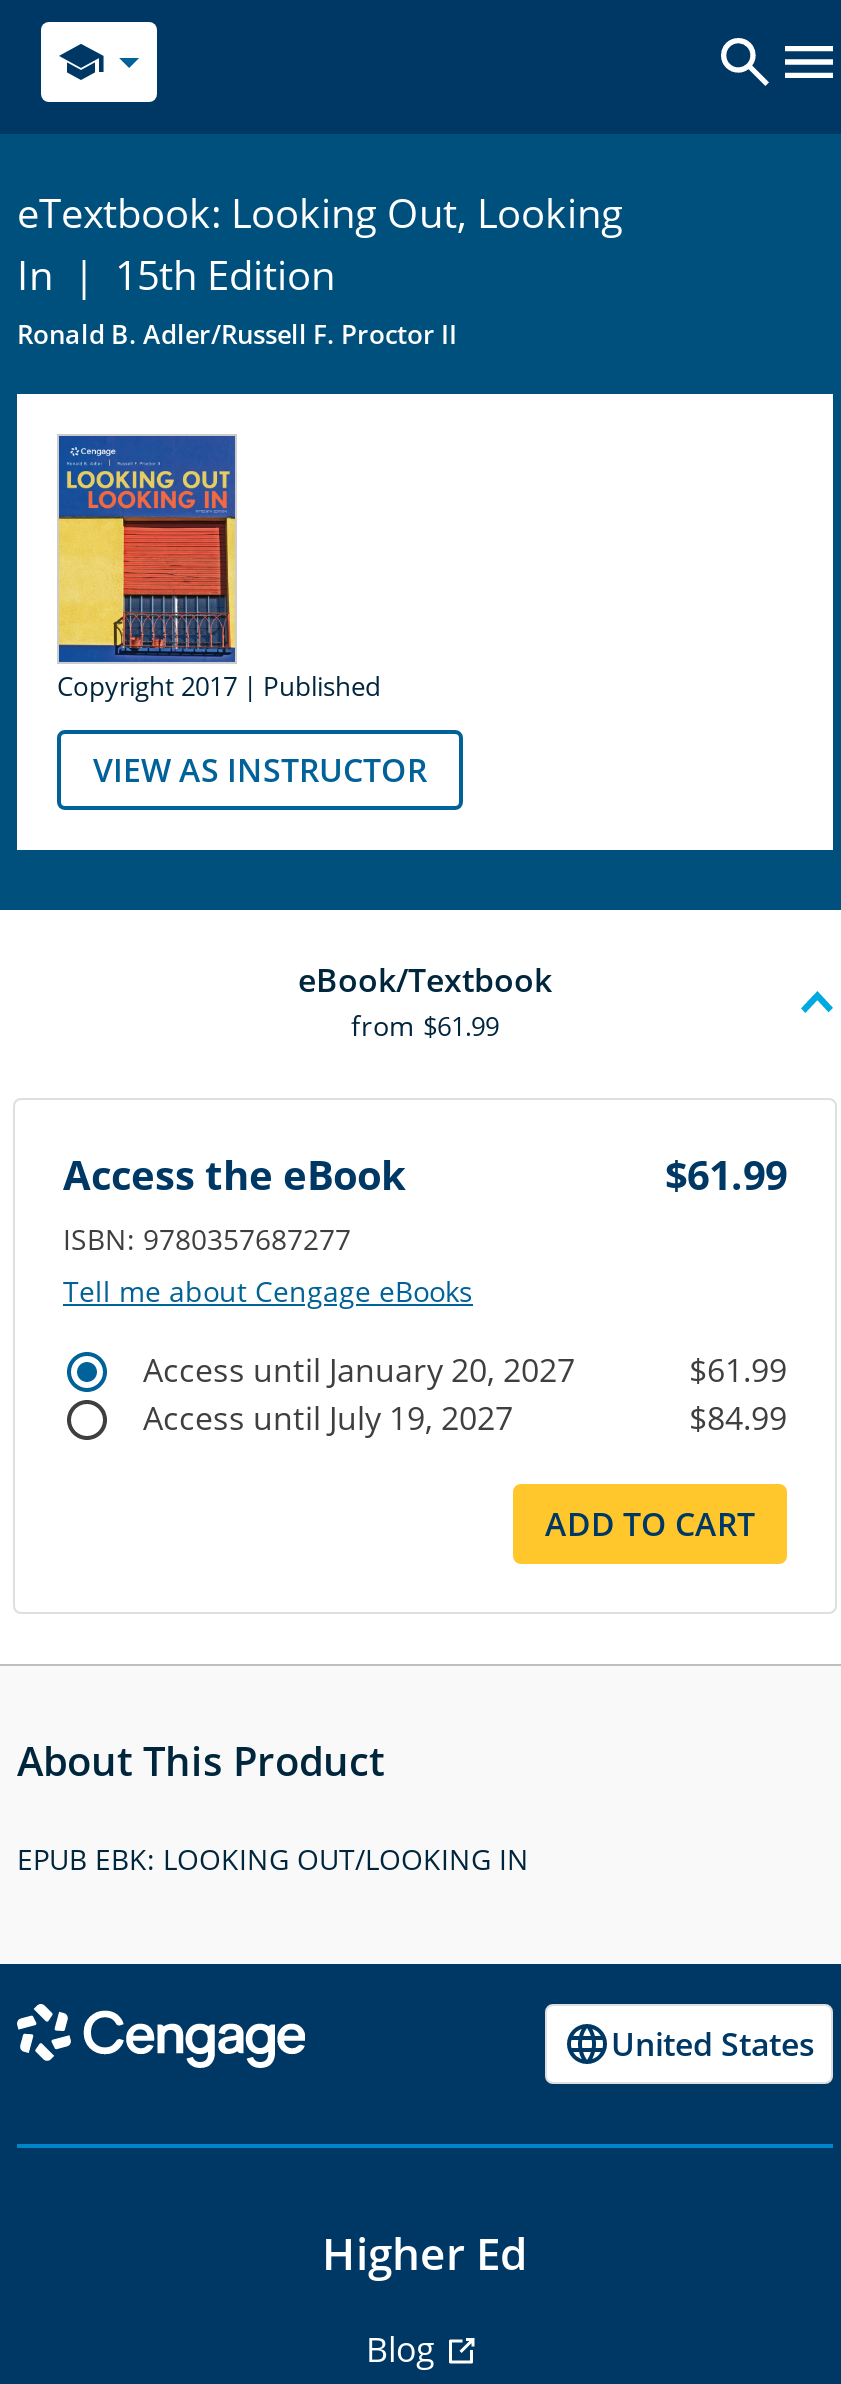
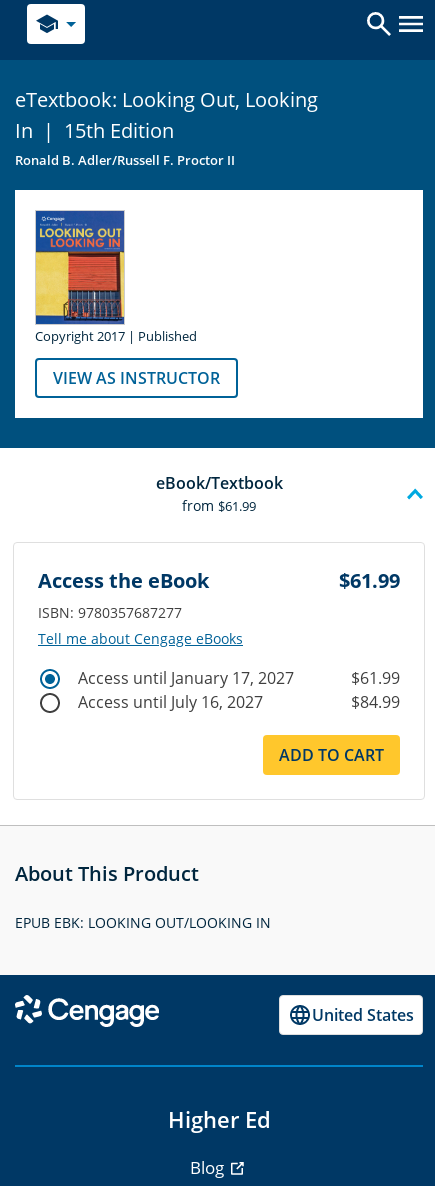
- Access until January 20, 2027
+ Access until January 17, 2027

- Access until July 19, 2027
+ Access until July 16, 2027
